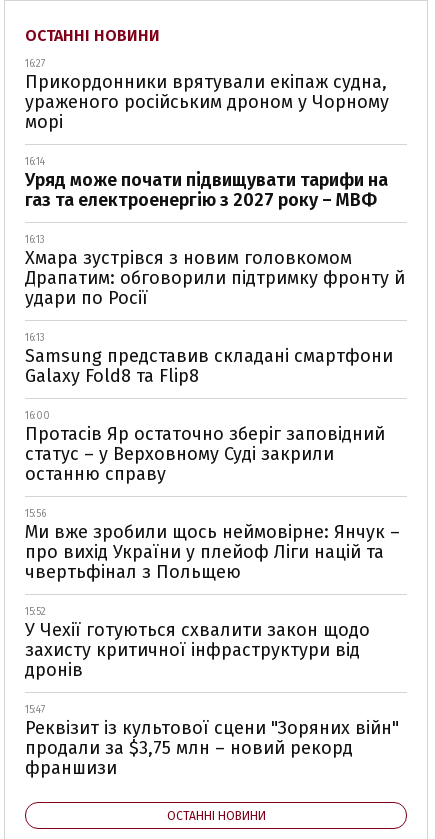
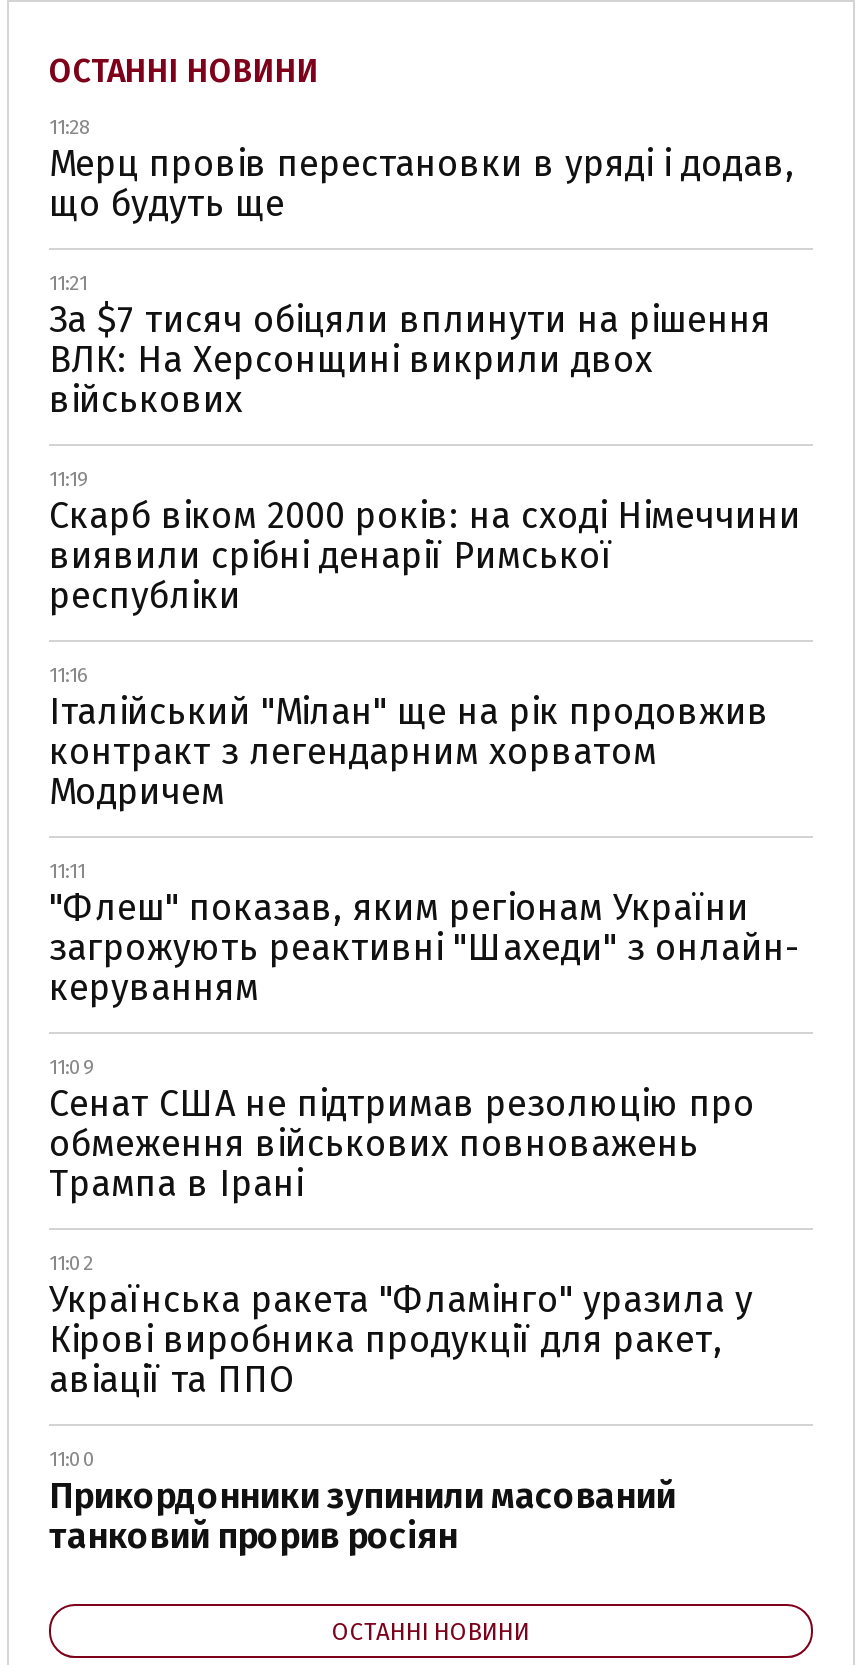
- 16:27
- Прикордонники врятували екіпаж судна,
- ураженого російським дроном у Чорному
- морі
+ 11:28
+ Мерц провів перестановки в уряді і додав,
+ що будуть ще

- 16:14
- Уряд може почати підвищувати тарифи на
- газ та електроенергію з 2027 року – МВФ
+ 11:21
+ За $7 тисяч обіцяли вплинути на рішення
+ ВЛК: На Херсонщині викрили двох
+ військових

- 16:13
- Хмара зустрівся з новим головкомом
- Драпатим: обговорили підтримку фронту й
- удари по Росії
+ 11:19
+ Скарб віком 2000 років: на сході Німеччини
+ виявили срібні денарії Римської
+ республіки

- 16:13
- Samsung представив складані смартфони
- Galaxy Fold8 та Flip8
+ 11:16
+ Італійський "Мілан" ще на рік продовжив
+ контракт з легендарним хорватом
+ Модричем

- 16:00
- Протасів Яр остаточно зберіг заповідний
- статус – у Верховному Суді закрили
- останню справу
+ 11:11
+ "Флеш" показав, яким регіонам України
+ загрожують реактивні "Шахеди" з онлайн-
+ керуванням

- 15:56
- Ми вже зробили щось неймовірне: Янчук –
- про вихід України у плейоф Ліги націй та
- чвертьфінал з Польщею
+ 11:09
+ Сенат США не підтримав резолюцію про
+ обмеження військових повноважень
+ Трампа в Ірані

- 15:52
- У Чехії готуються схвалити закон щодо
- захисту критичної інфраструктури від
- дронів
+ 11:02
+ Українська ракета "Фламінго" уразила у
+ Кірові виробника продукції для ракет,
+ авіації та ППО

- 15:47
- Реквізит із культової сцени "Зоряних війн"
- продали за $3,75 млн – новий рекорд
- франшизи
+ 11:00
+ Прикордонники зупинили масований
+ танковий прорив росіян
